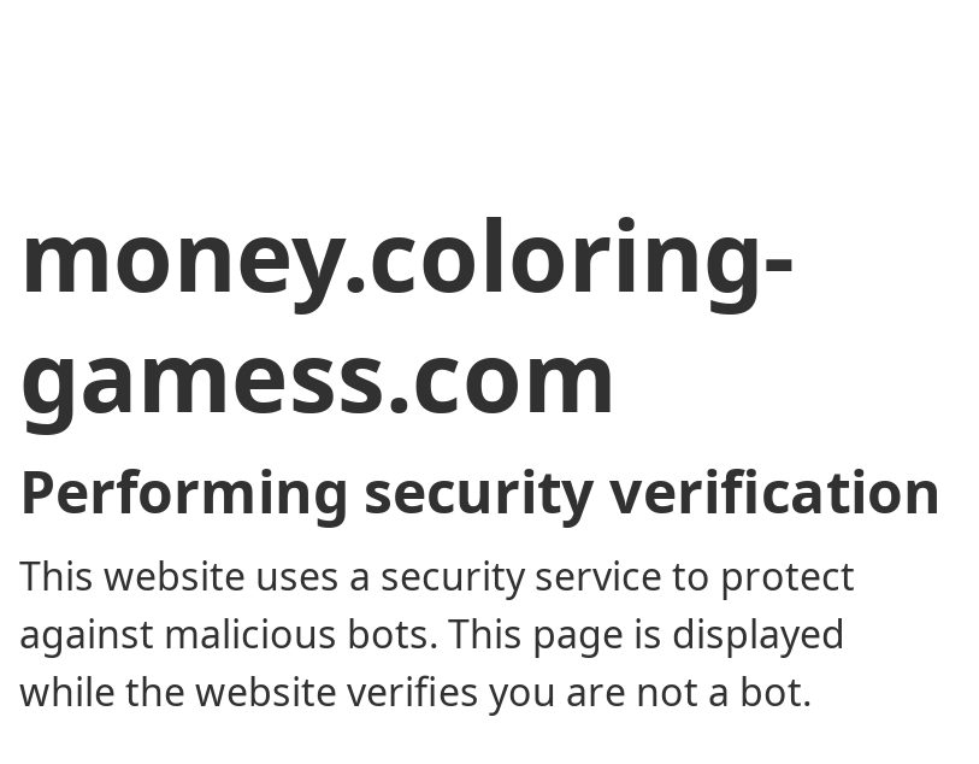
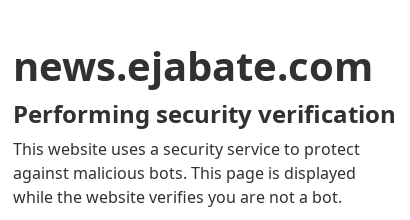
- money.coloring-
- gamess.com
+ news.ejabate.com
